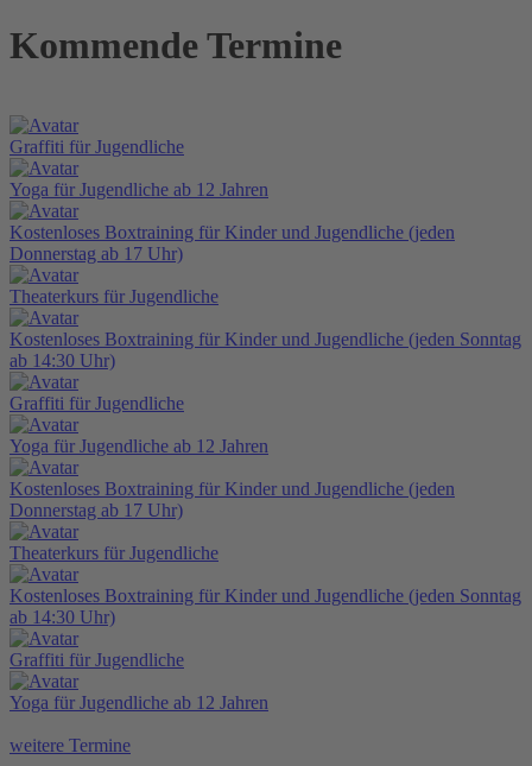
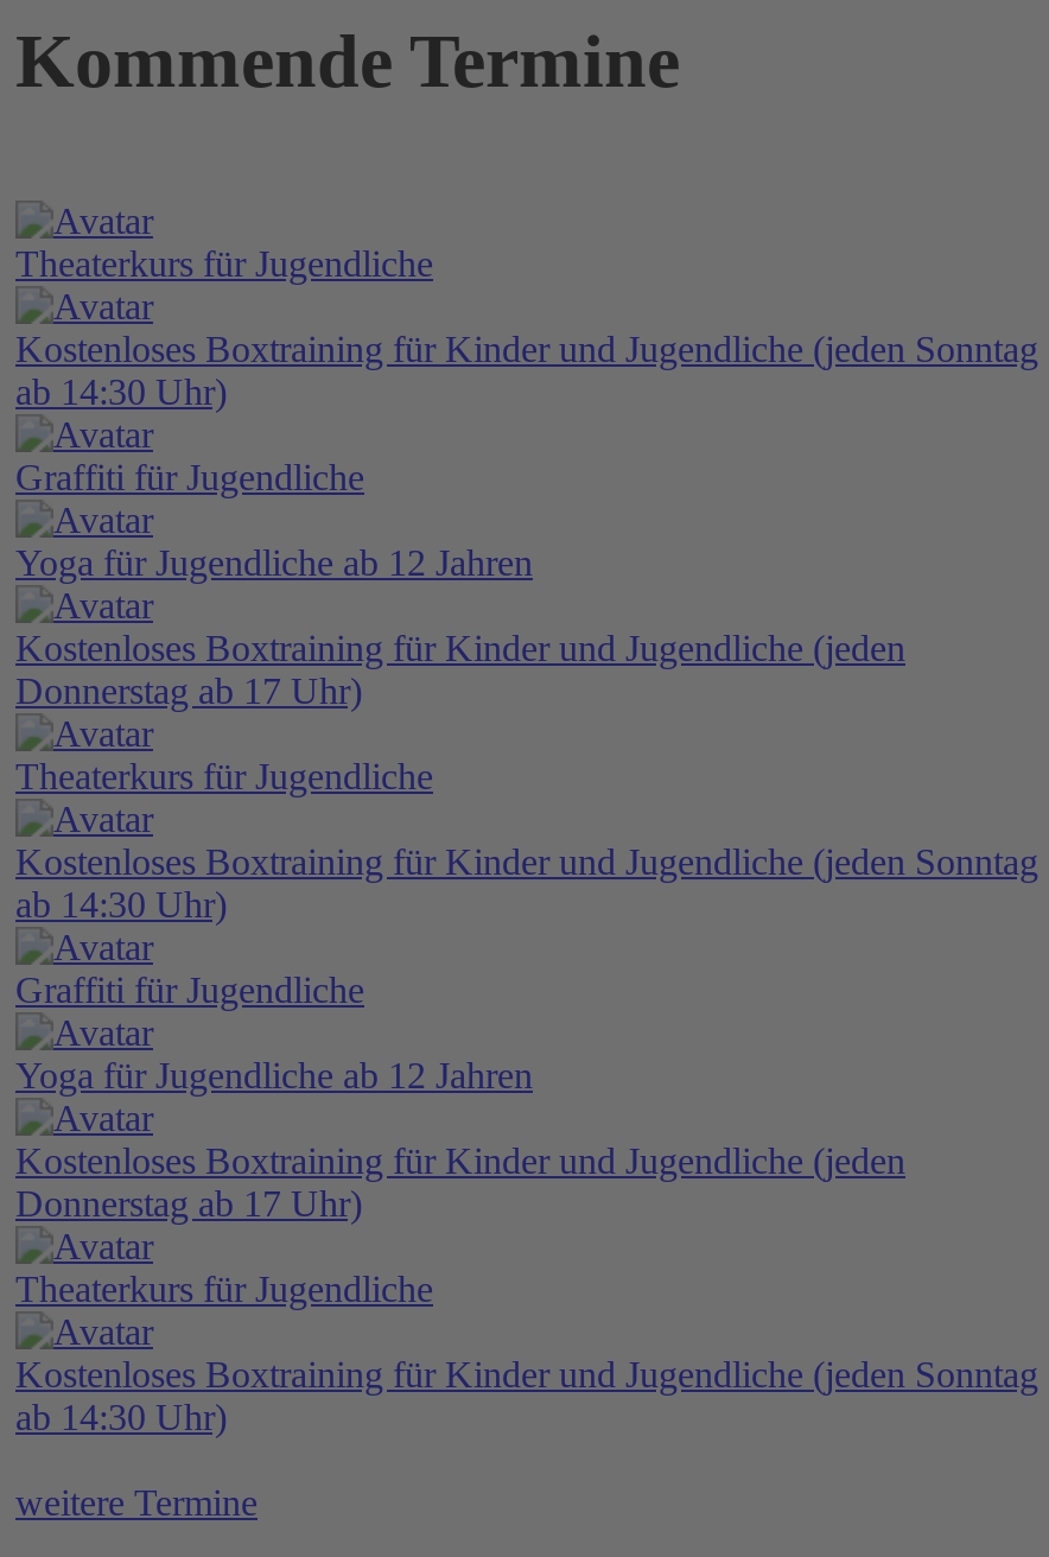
+ Theaterkurs für Jugendliche
+ Kostenloses Boxtraining für Kinder und Jugendliche (jeden Sonntag
+ ab 14:30 Uhr)

moved down: Graffiti für Jugendliche | Yoga für Jugendliche ab 12 Jahren | Kostenloses Boxtraining für Kinder und Jugendliche (jeden | ... | Kostenloses Boxtraining für Kinder und Jugendliche (jeden Sonntag | ab 14:30 Uhr)

- Graffiti für Jugendliche
- Yoga für Jugendliche ab 12 Jahren
